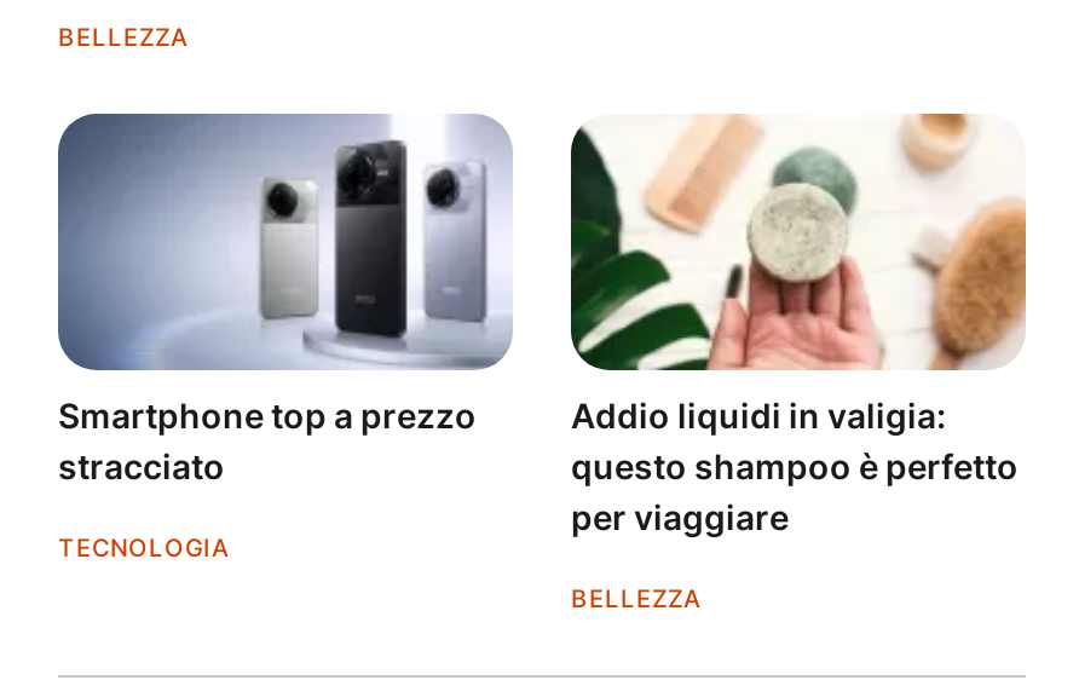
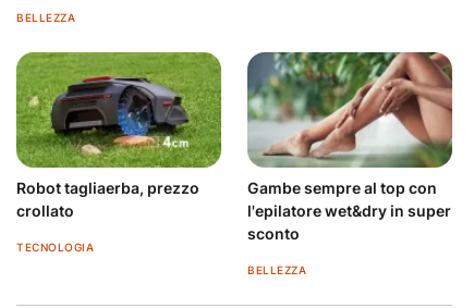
- [image]
- Smartphone top a prezzo
- stracciato
+ [image]
+ Robot tagliaerba, prezzo
+ crollato

- [image]
- Addio liquidi in valigia:
- questo shampoo è perfetto
- per viaggiare
+ [image]
+ Gambe sempre al top con
+ l'epilatore wet&dry in super
+ sconto
